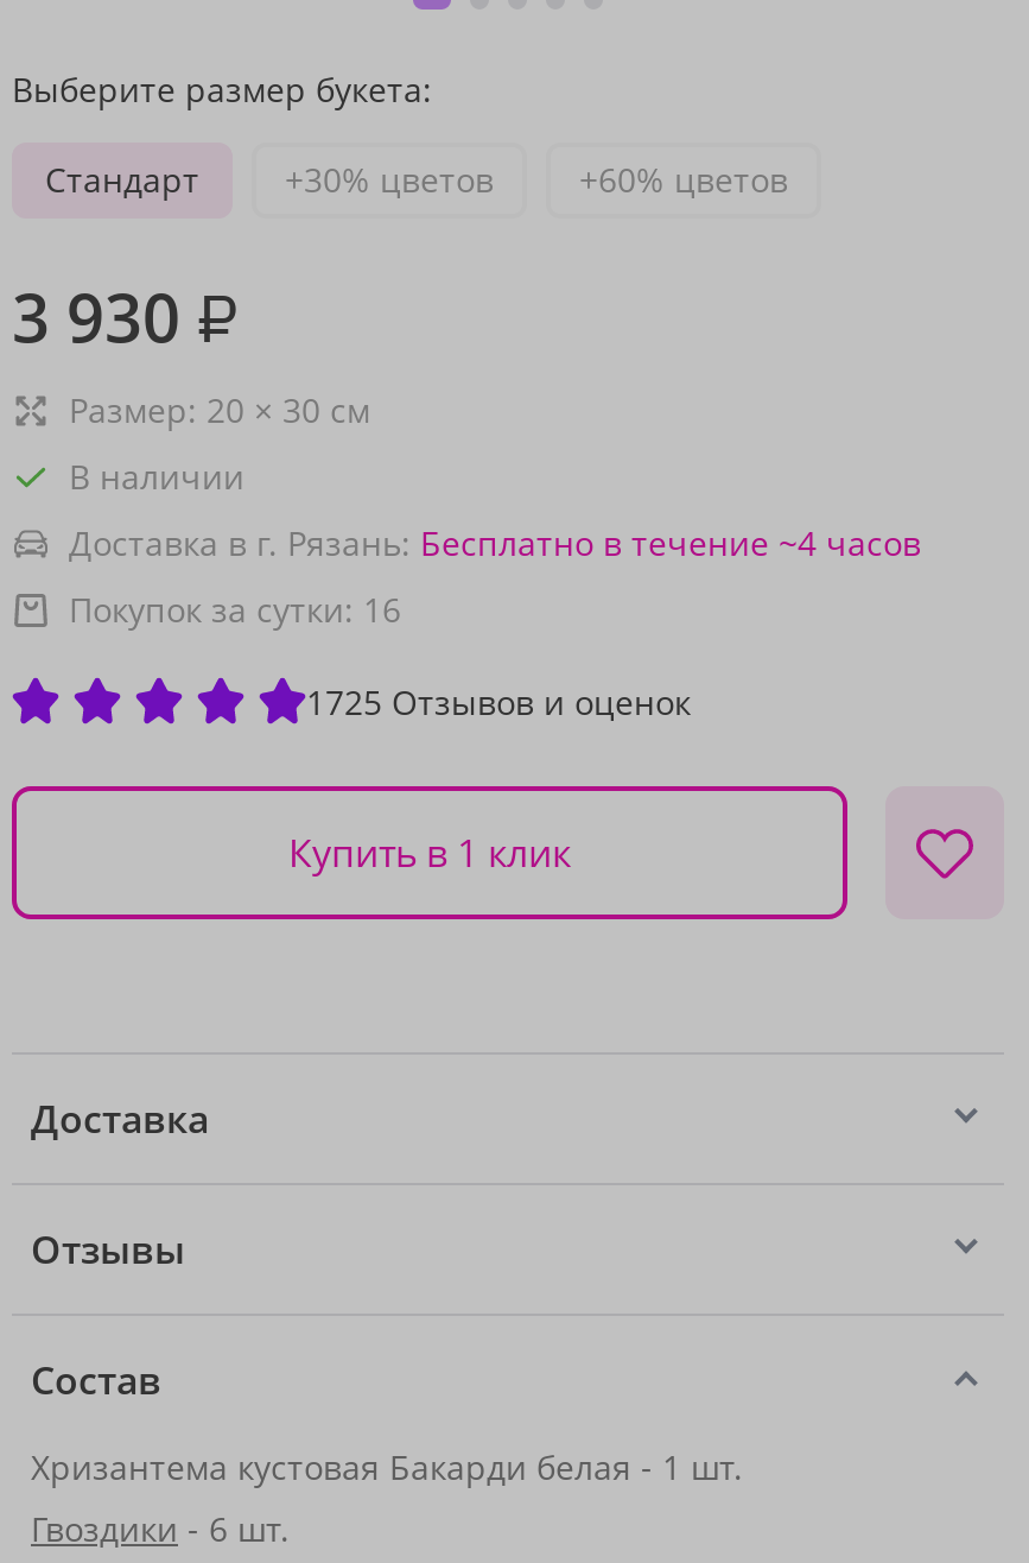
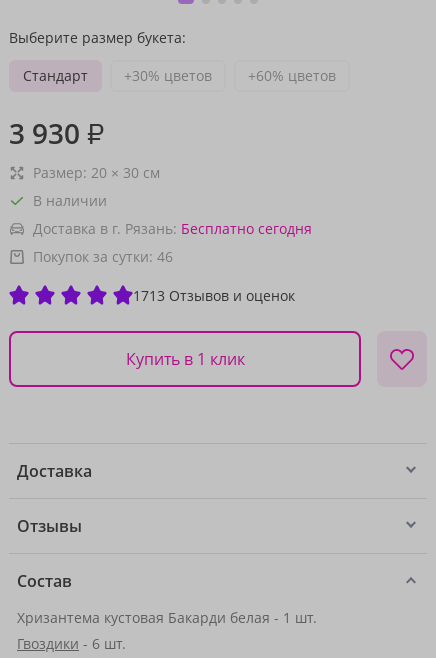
- Доставка в г. Рязань: Бесплатно в течение ~4 часов
+ Доставка в г. Рязань: Бесплатно сегодня

- Покупок за сутки: 16
+ Покупок за сутки: 46

- 1725 Отзывов и оценок
+ 1713 Отзывов и оценок
